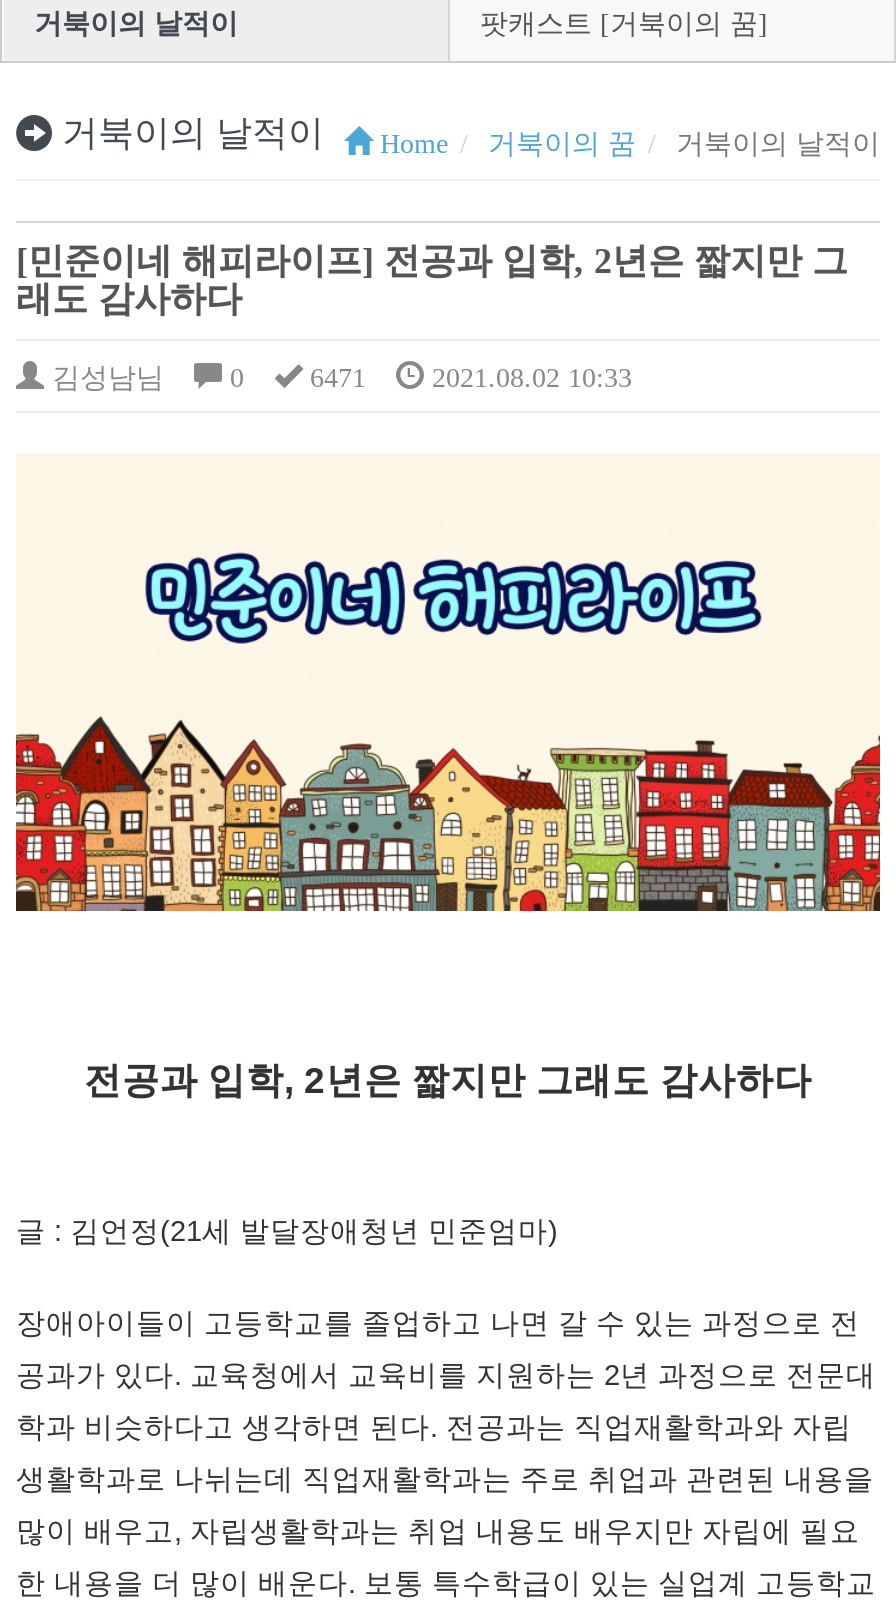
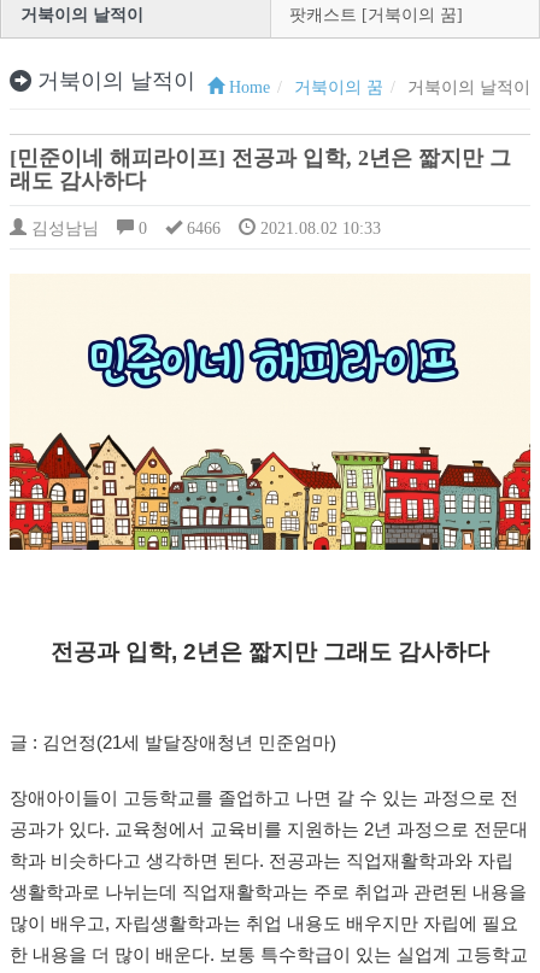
- 6471
+ 6466
